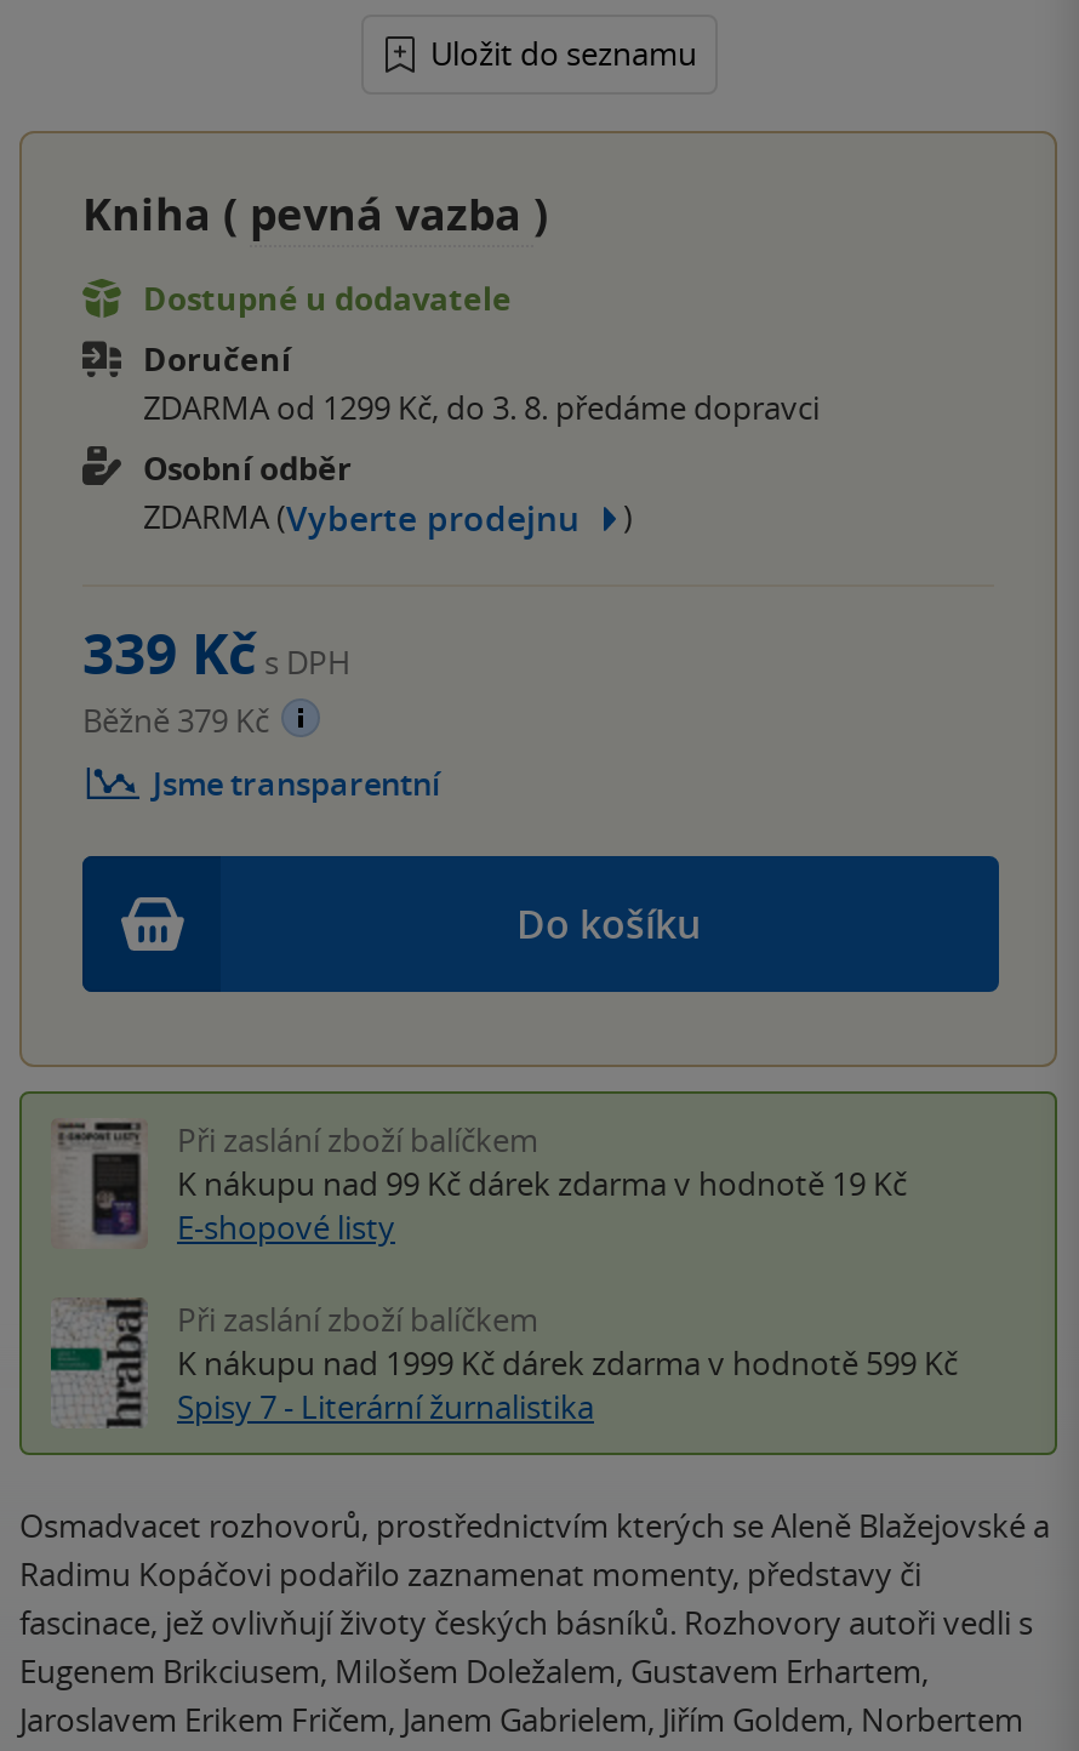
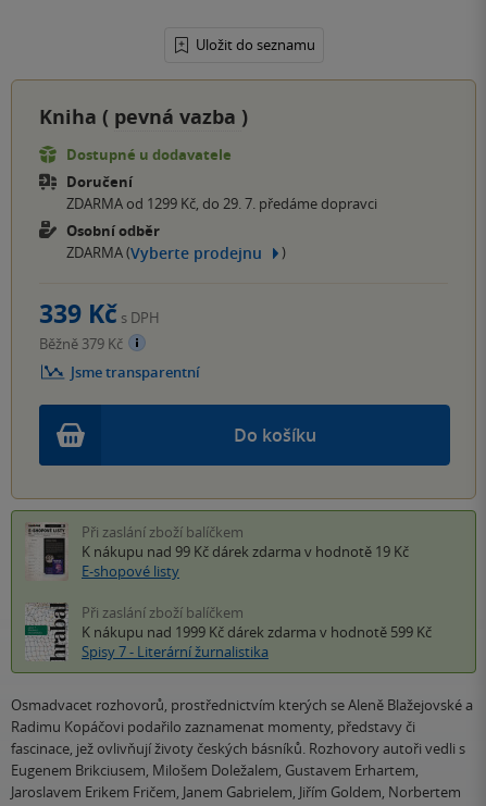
- ZDARMA od 1299 Kč, do 3. 8. předáme dopravci
+ ZDARMA od 1299 Kč, do 29. 7. předáme dopravci
